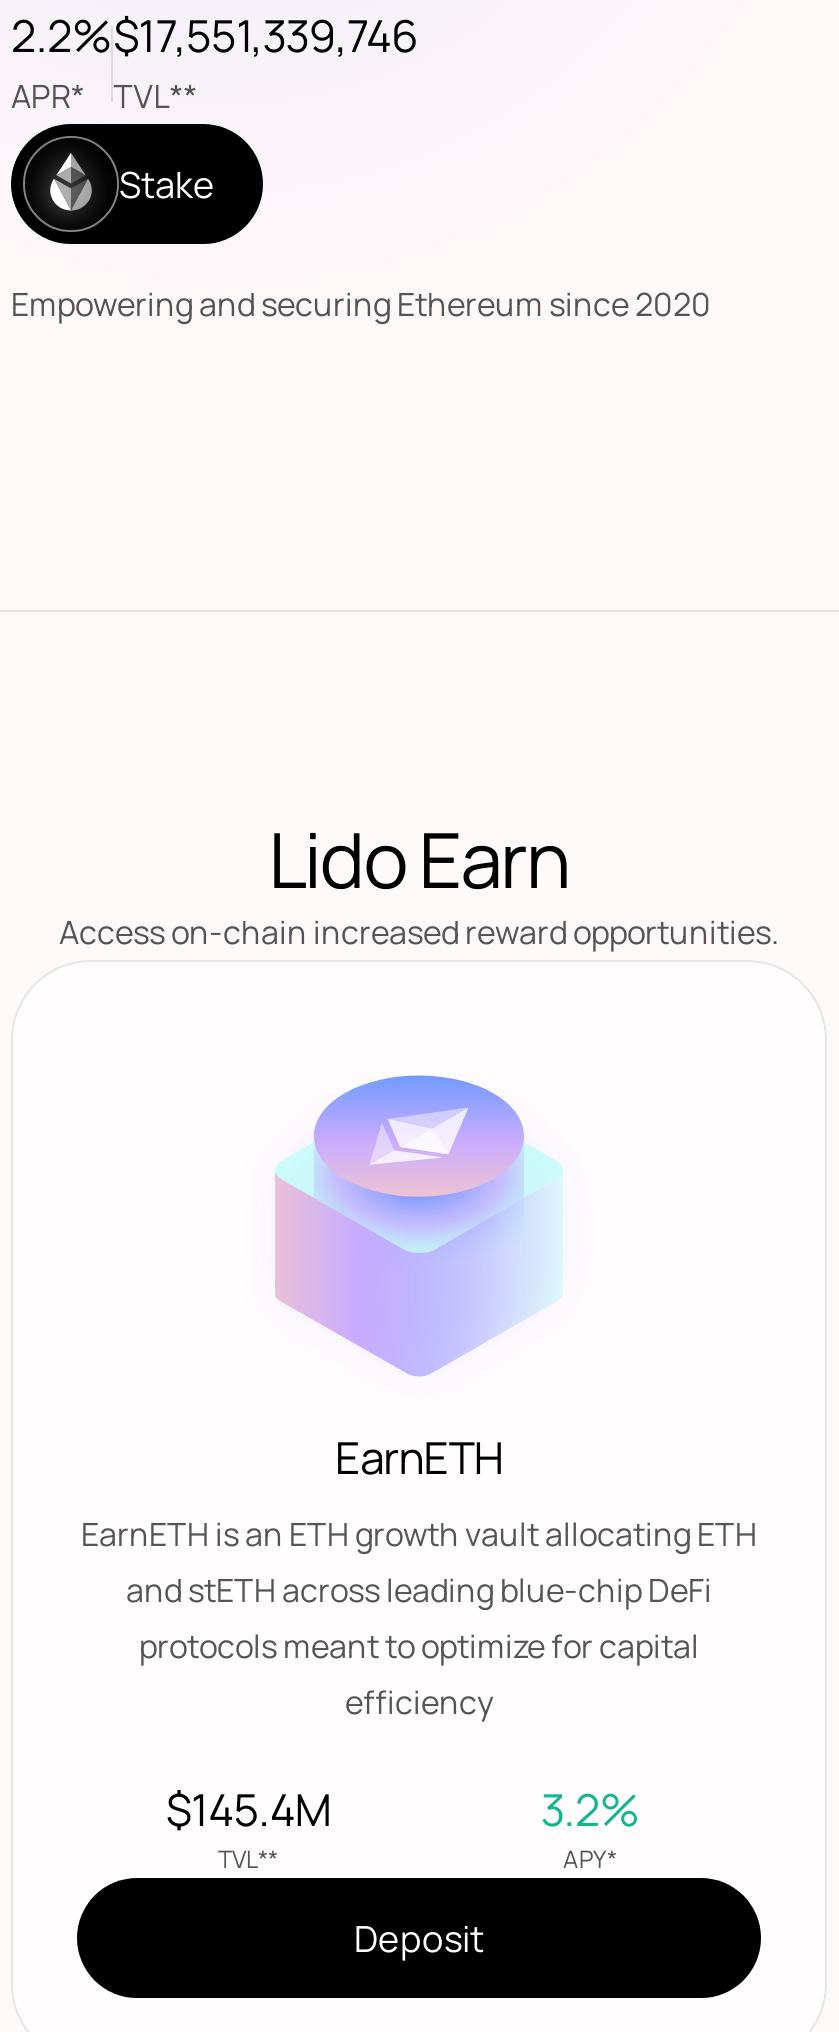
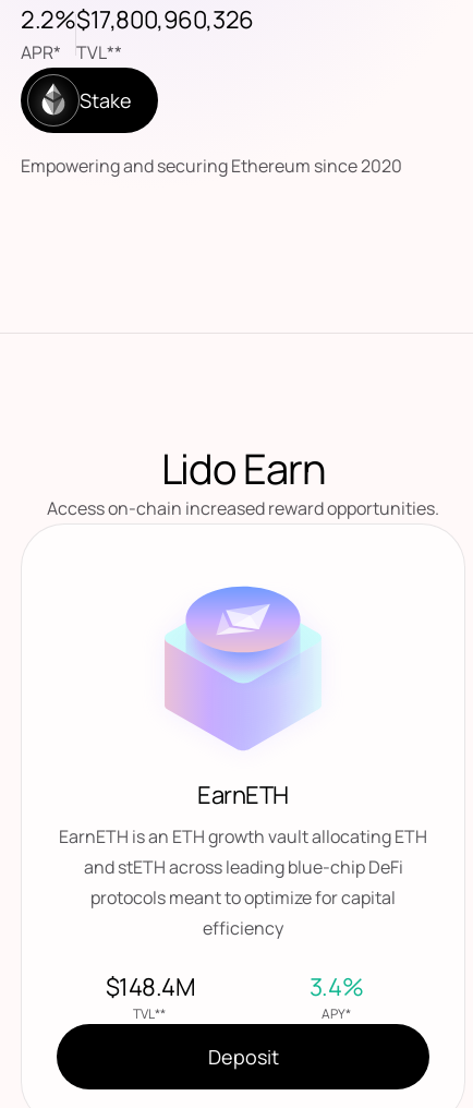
- 2.2% $17,551,339,746
+ 2.2% $17,800,960,326

- $145.4M
+ $148.4M

- 3.2%
+ 3.4%
